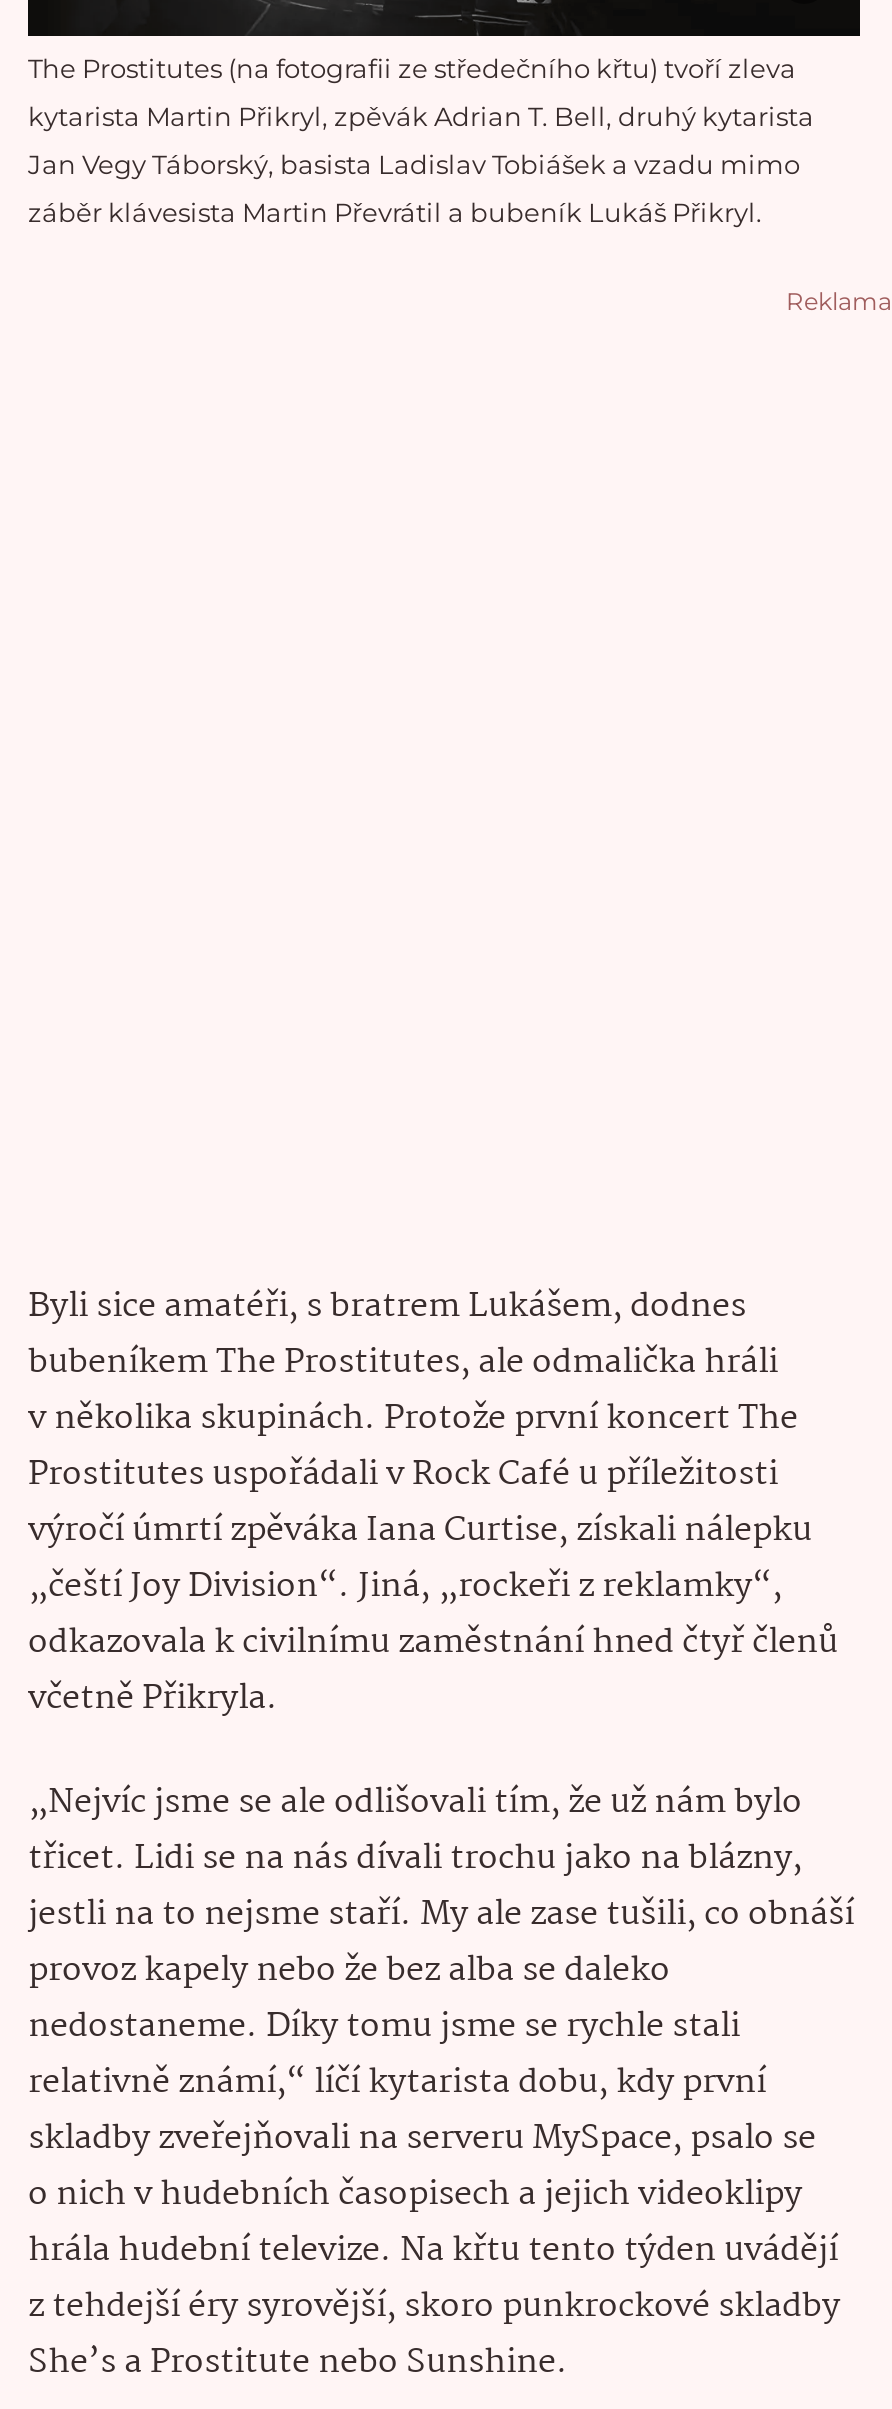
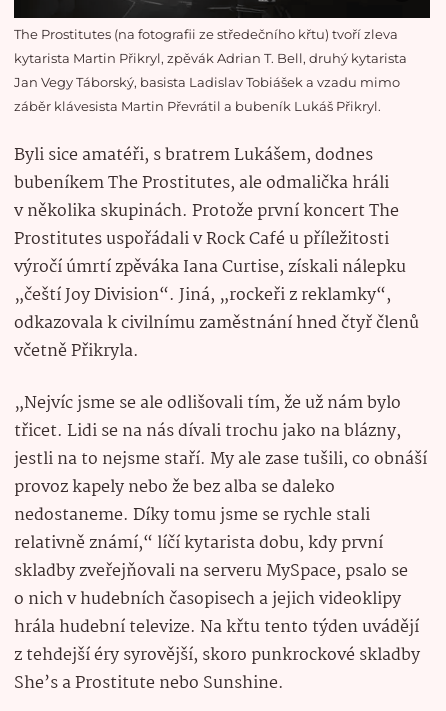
- Reklama
